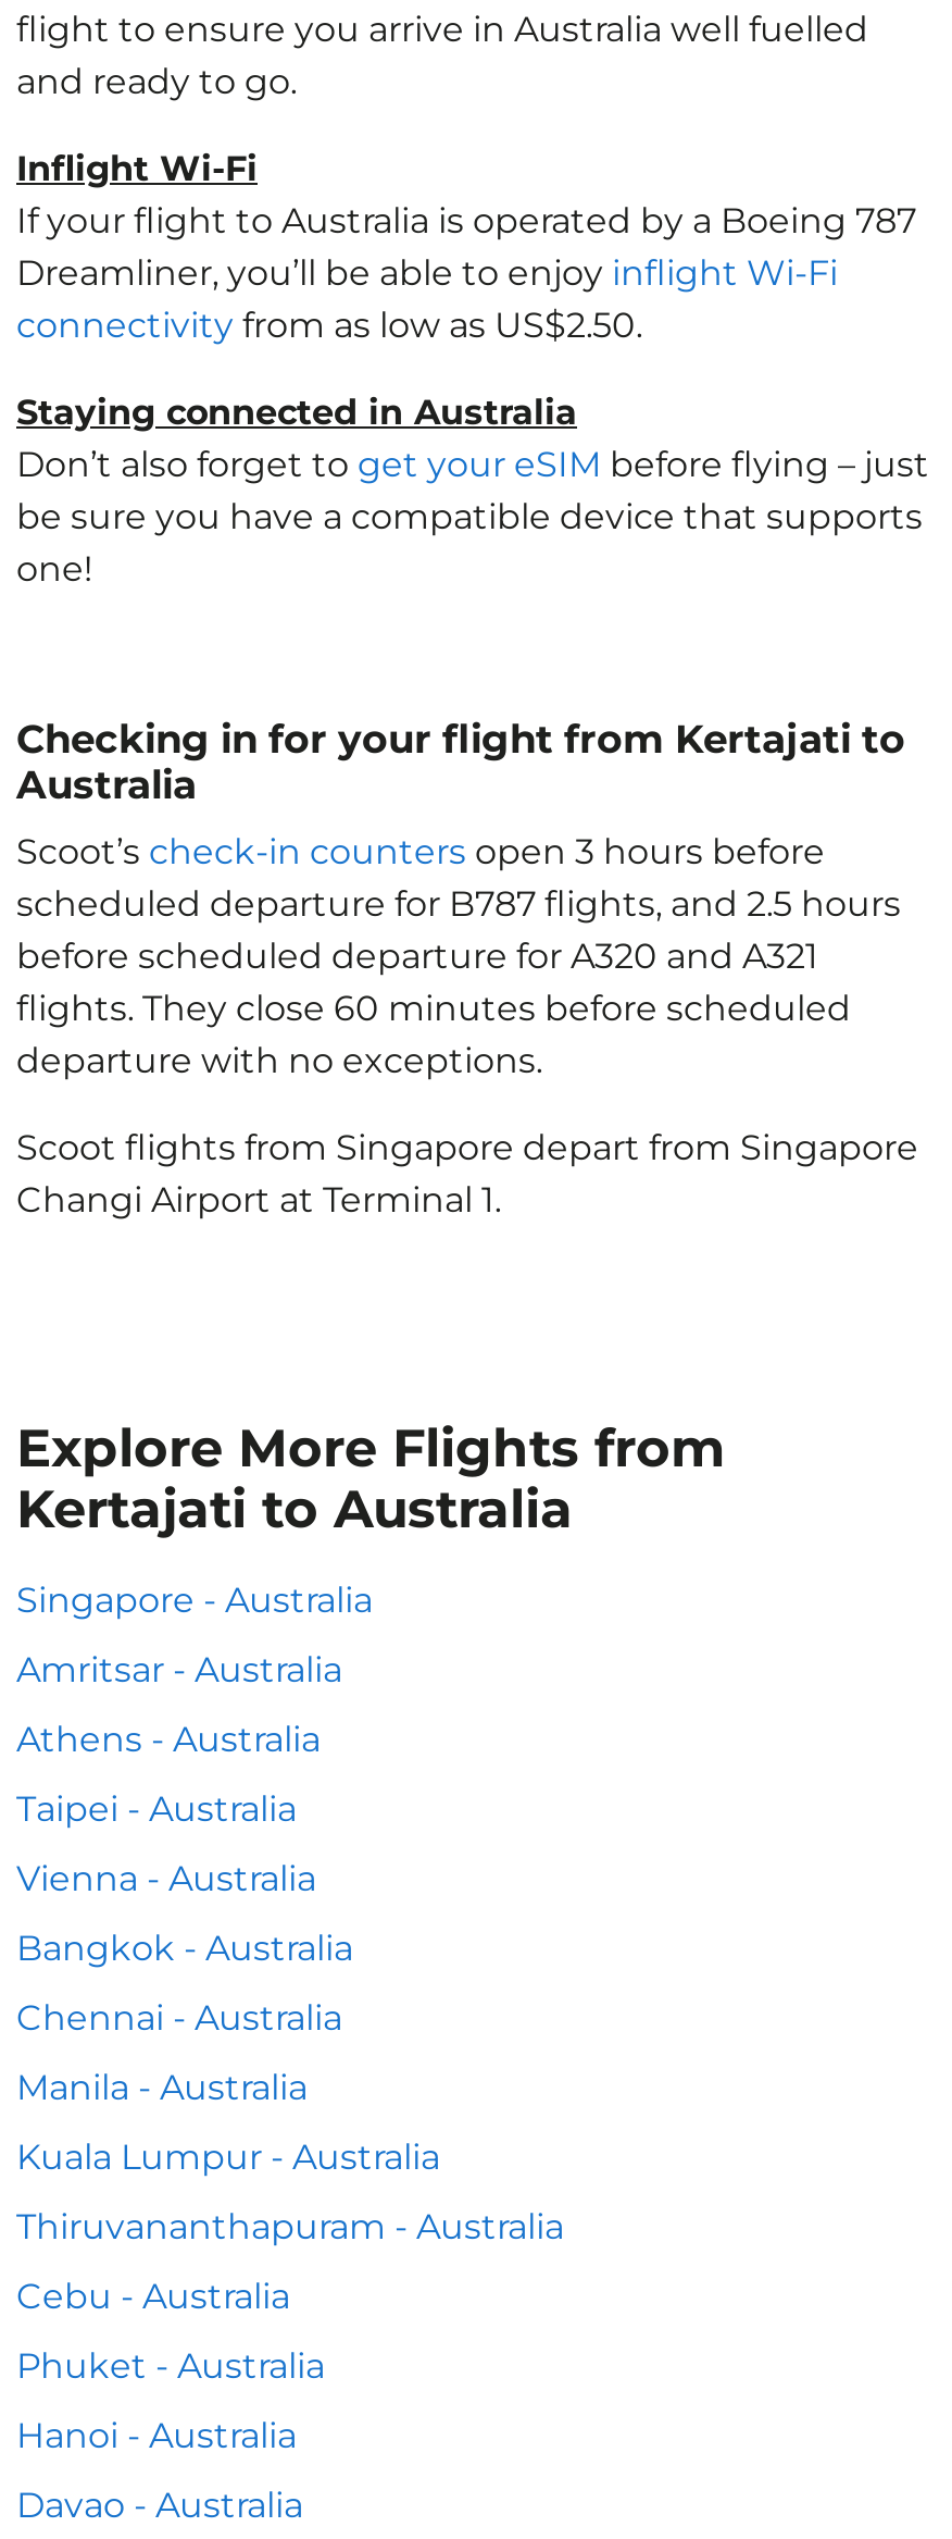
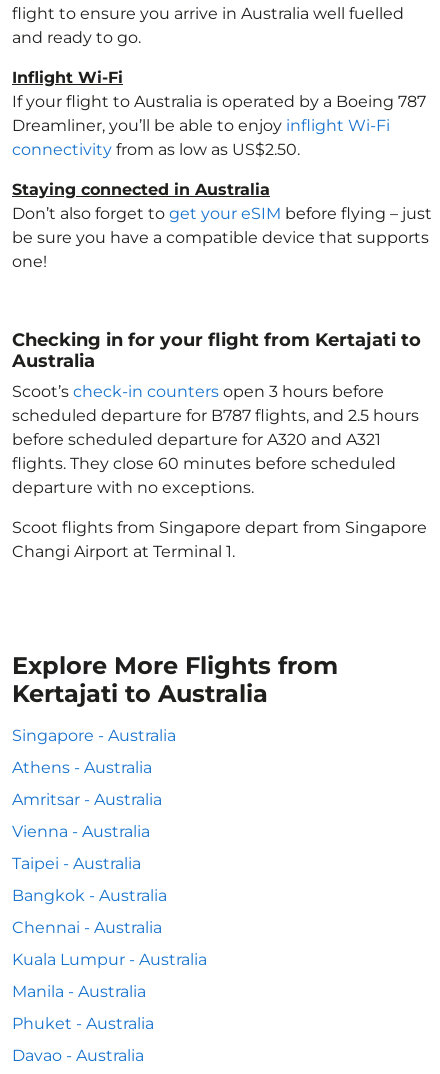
moved down: Amritsar - Australia

moved down: Taipei - Australia

moved down: Manila - Australia

- Thiruvananthapuram - Australia
- Cebu - Australia

- Hanoi - Australia
